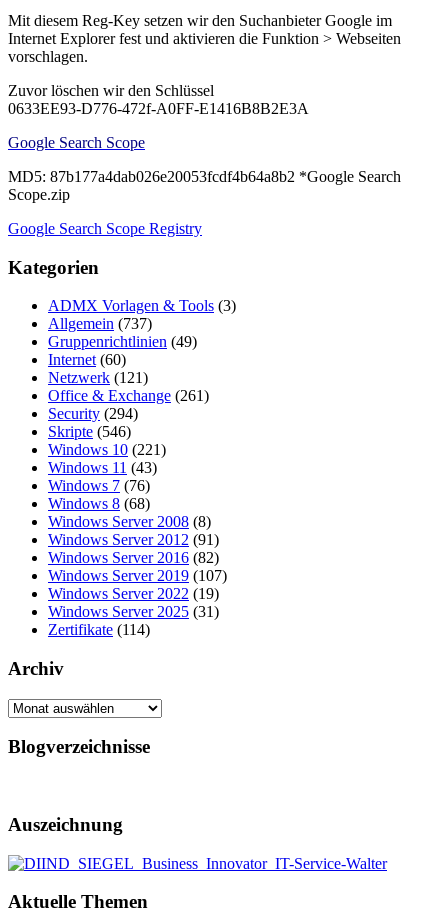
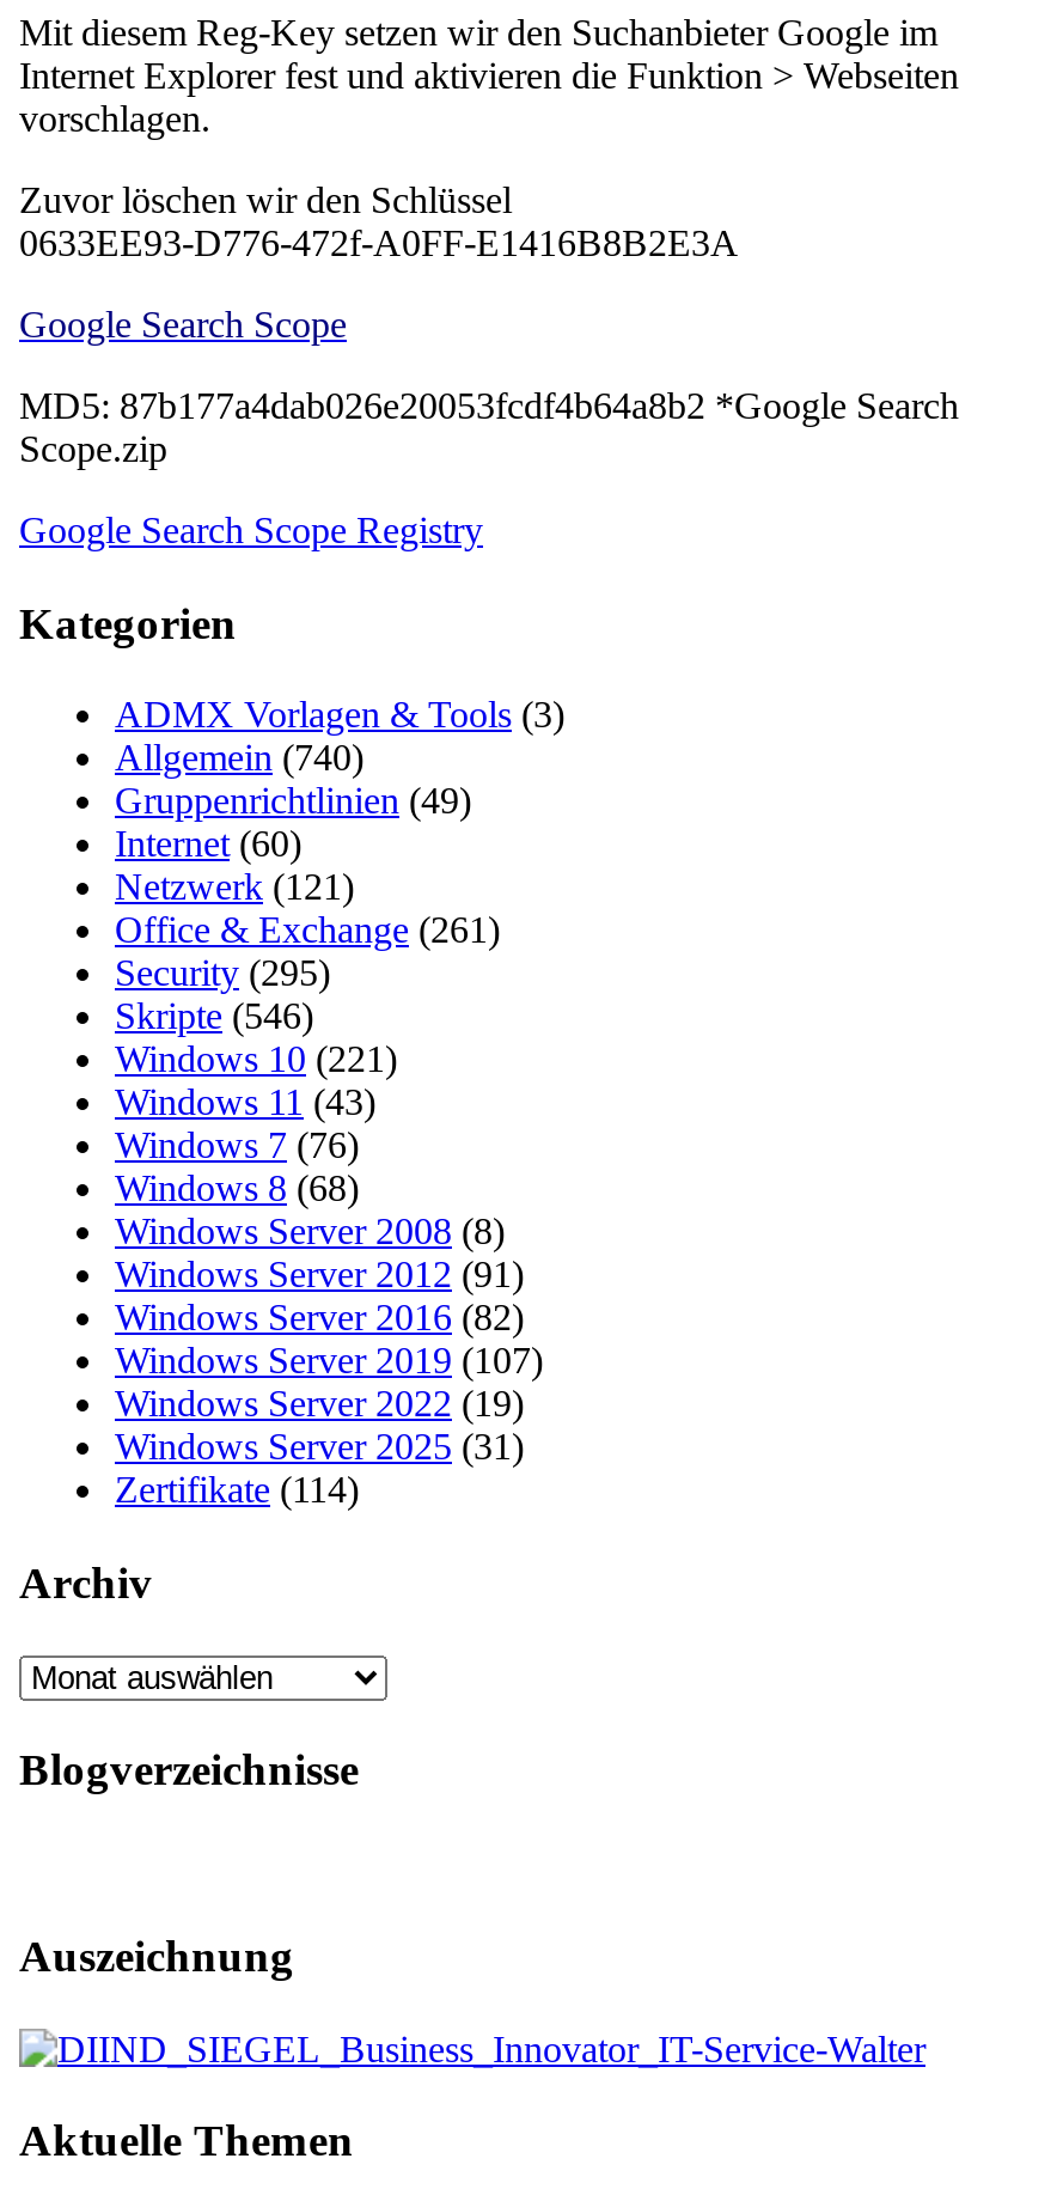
- Allgemein (737)
+ Allgemein (740)

- Security (294)
+ Security (295)
